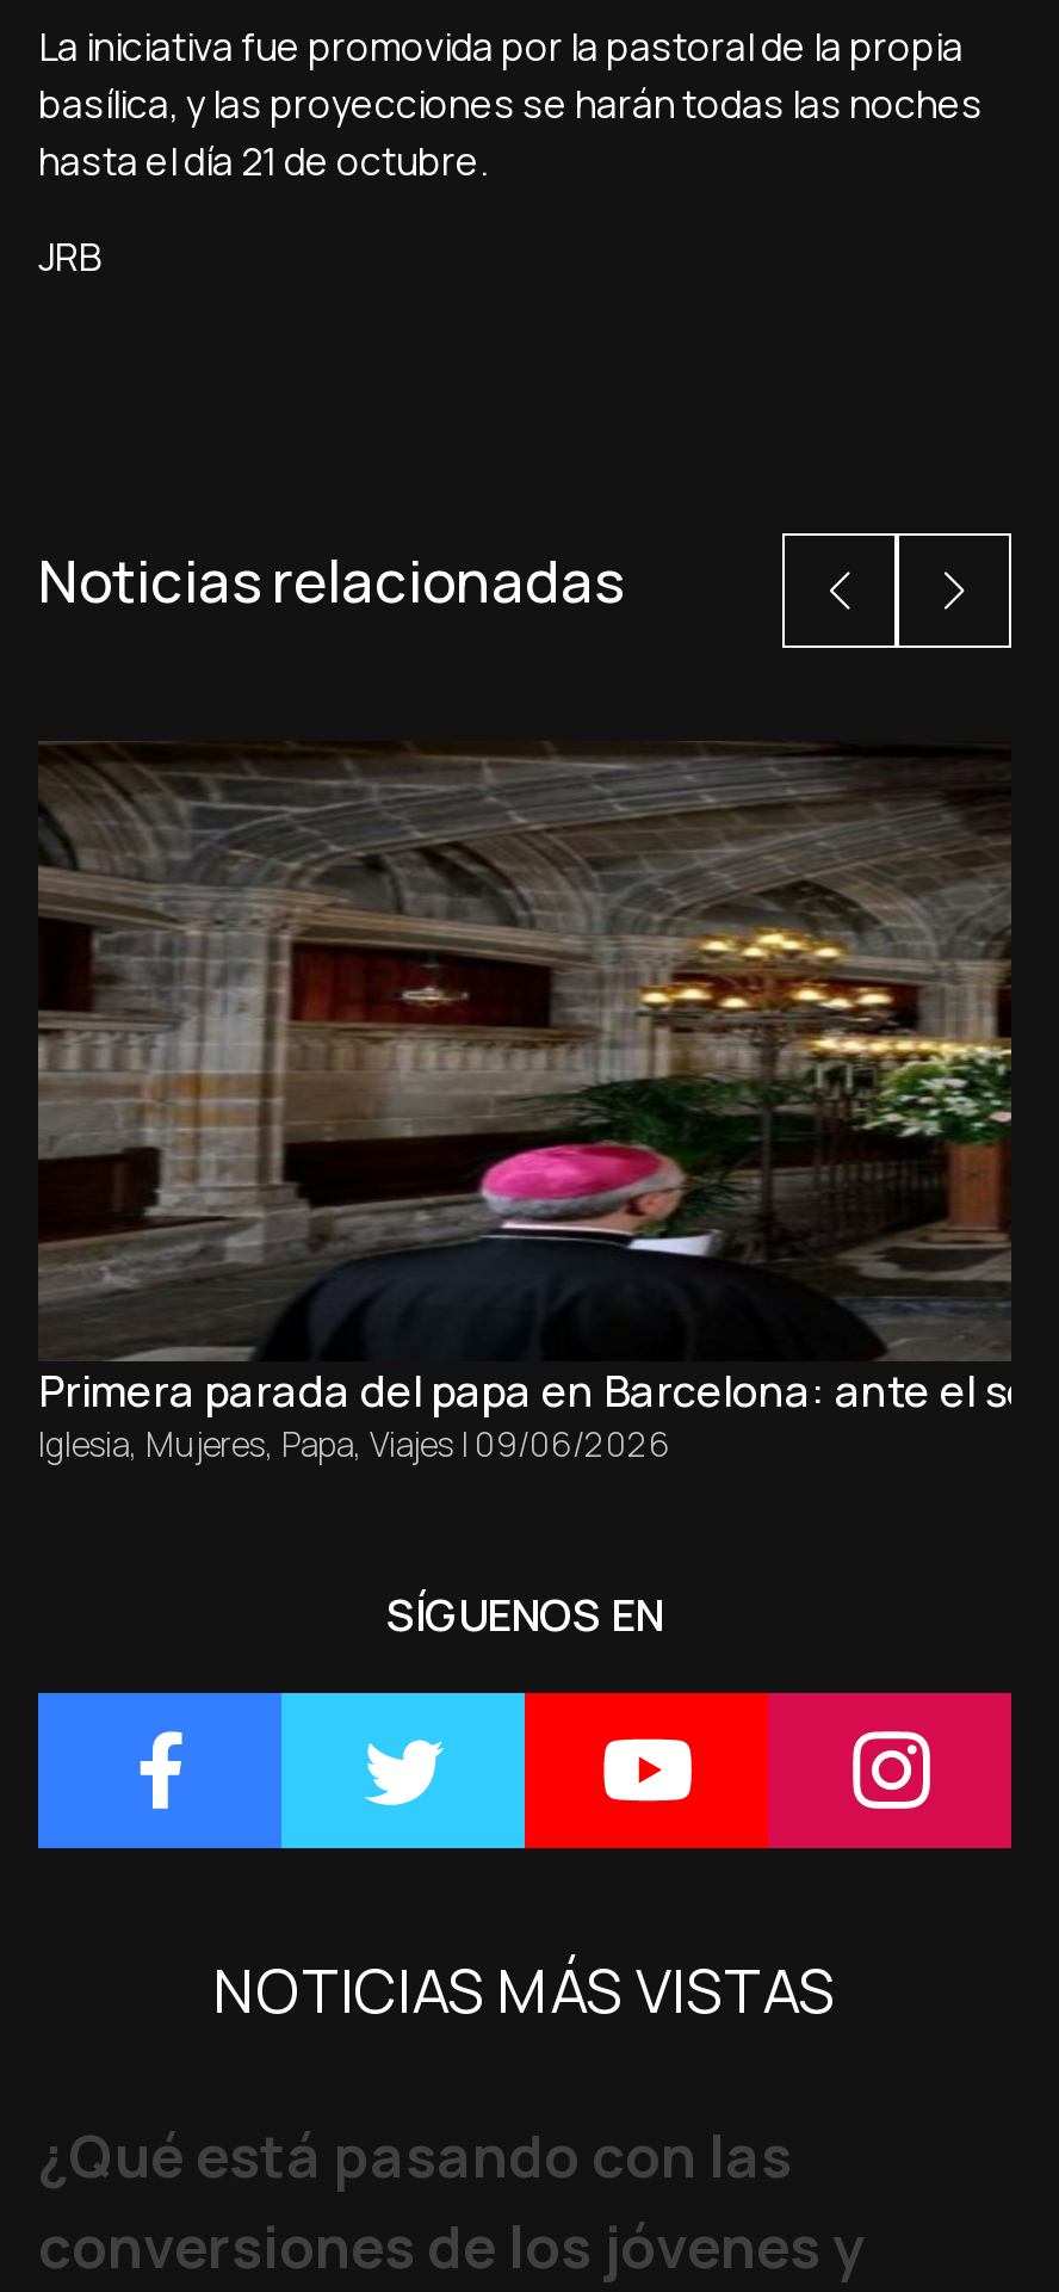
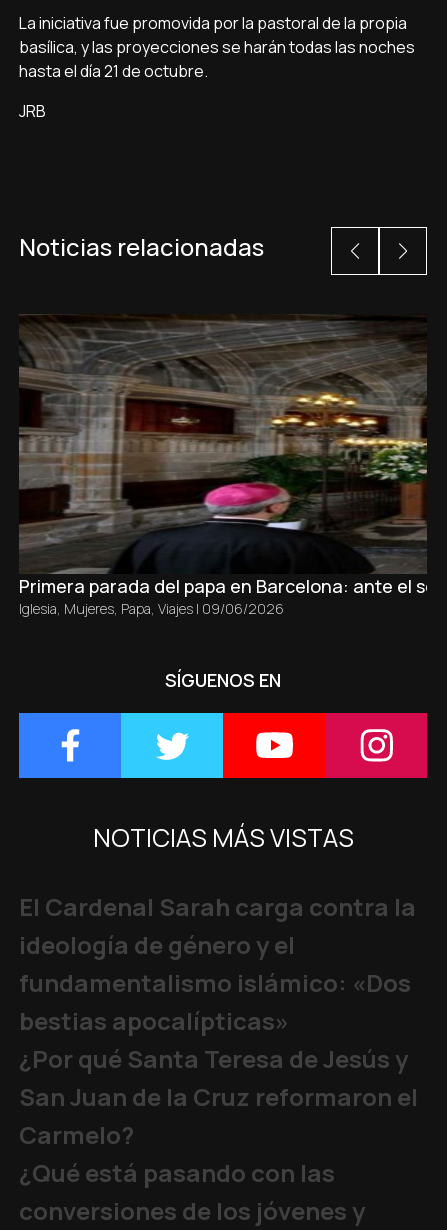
+ El Cardenal Sarah carga contra la
+ ideología de género y el
+ fundamentalismo islámico: «Dos
+ bestias apocalípticas»
+ ¿Por qué Santa Teresa de Jesús y
+ San Juan de la Cruz reformaron el
+ Carmelo?
